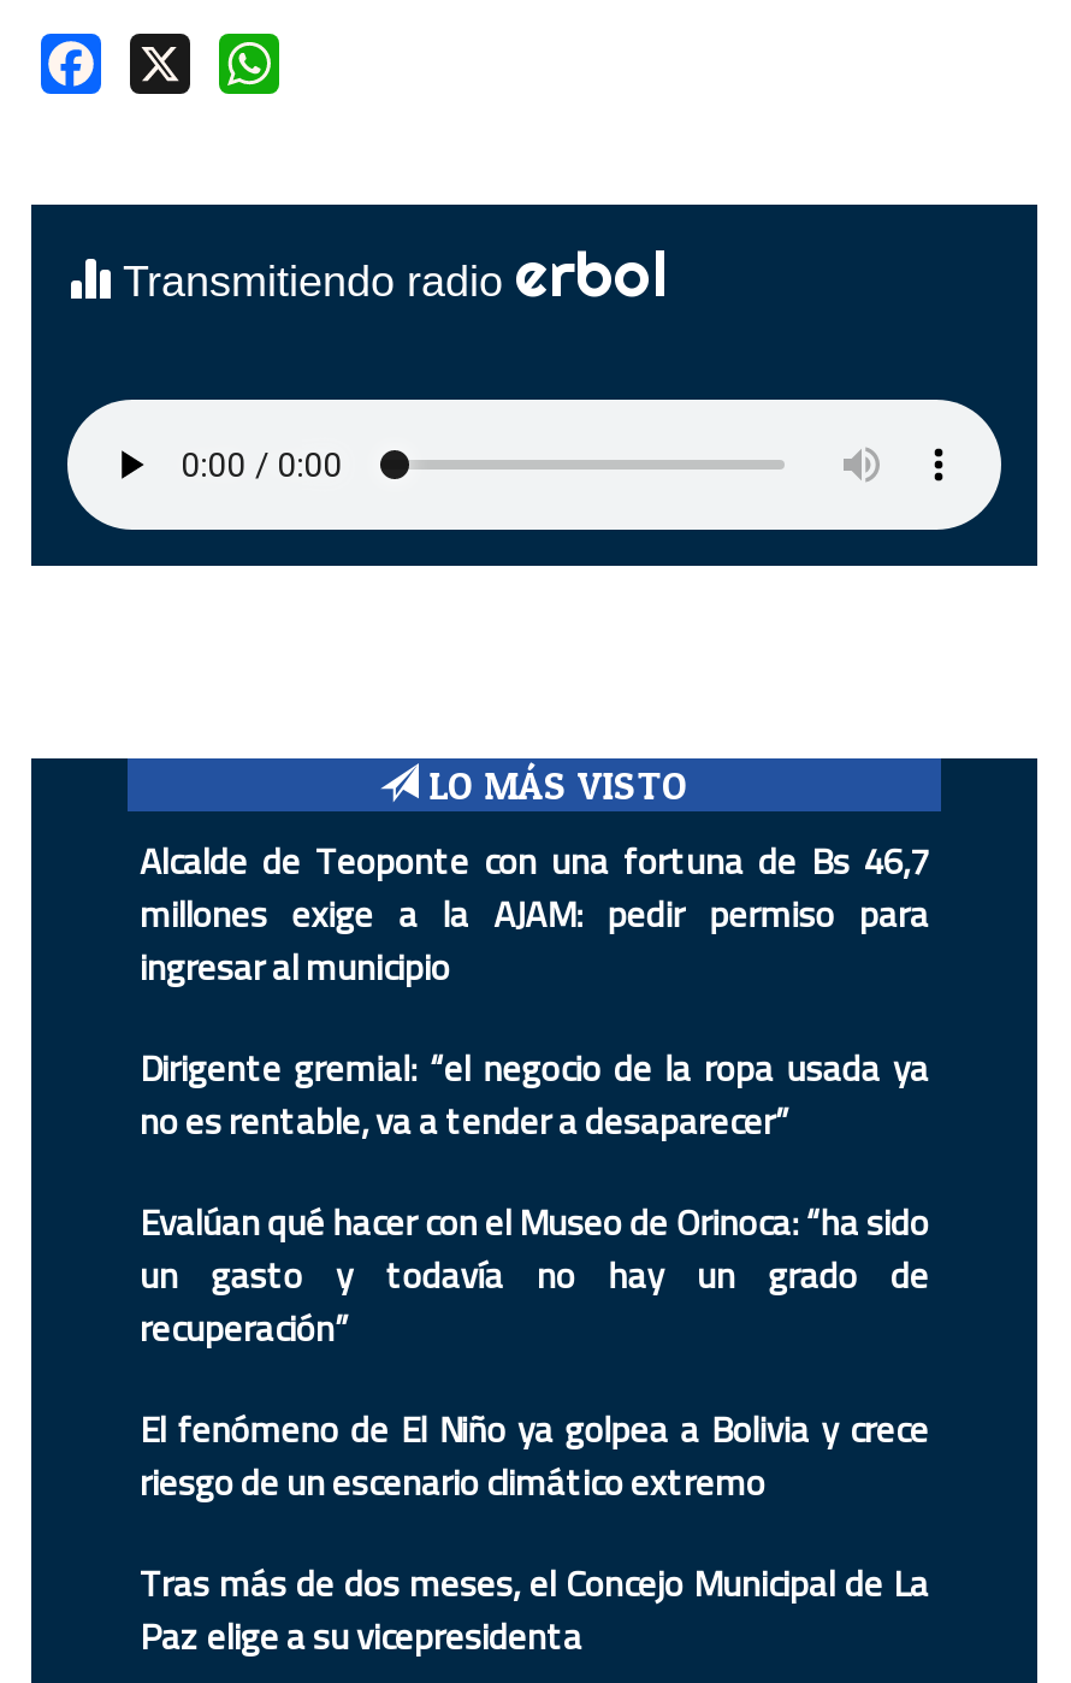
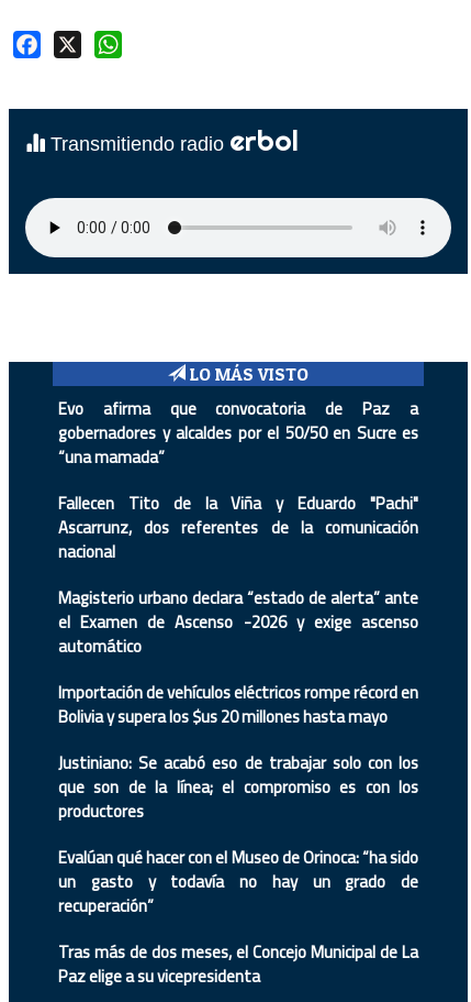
- Alcalde de Teoponte con una fortuna de Bs 46,7
- millones exige a la AJAM: pedir permiso para
- ingresar al municipio
- Dirigente gremial: “el negocio de la ropa usada ya
- no es rentable, va a tender a desaparecer”
+ Evo afirma que convocatoria de Paz a
+ gobernadores y alcaldes por el 50/50 en Sucre es
+ “una mamada”
+ Fallecen Tito de la Viña y Eduardo "Pachi"
+ Ascarrunz, dos referentes de la comunicación
+ nacional
+ Magisterio urbano declara “estado de alerta” ante
+ el Examen de Ascenso -2026 y exige ascenso
+ automático
+ Importación de vehículos eléctricos rompe récord en
+ Bolivia y supera los $us 20 millones hasta mayo
+ Justiniano: Se acabó eso de trabajar solo con los
+ que son de la línea; el compromiso es con los
+ productores

moved down: Evalúan qué hacer con el Museo de Orinoca: “ha sido | un gasto y todavía no hay un grado de

- El fenómeno de El Niño ya golpea a Bolivia y crece
- riesgo de un escenario climático extremo
